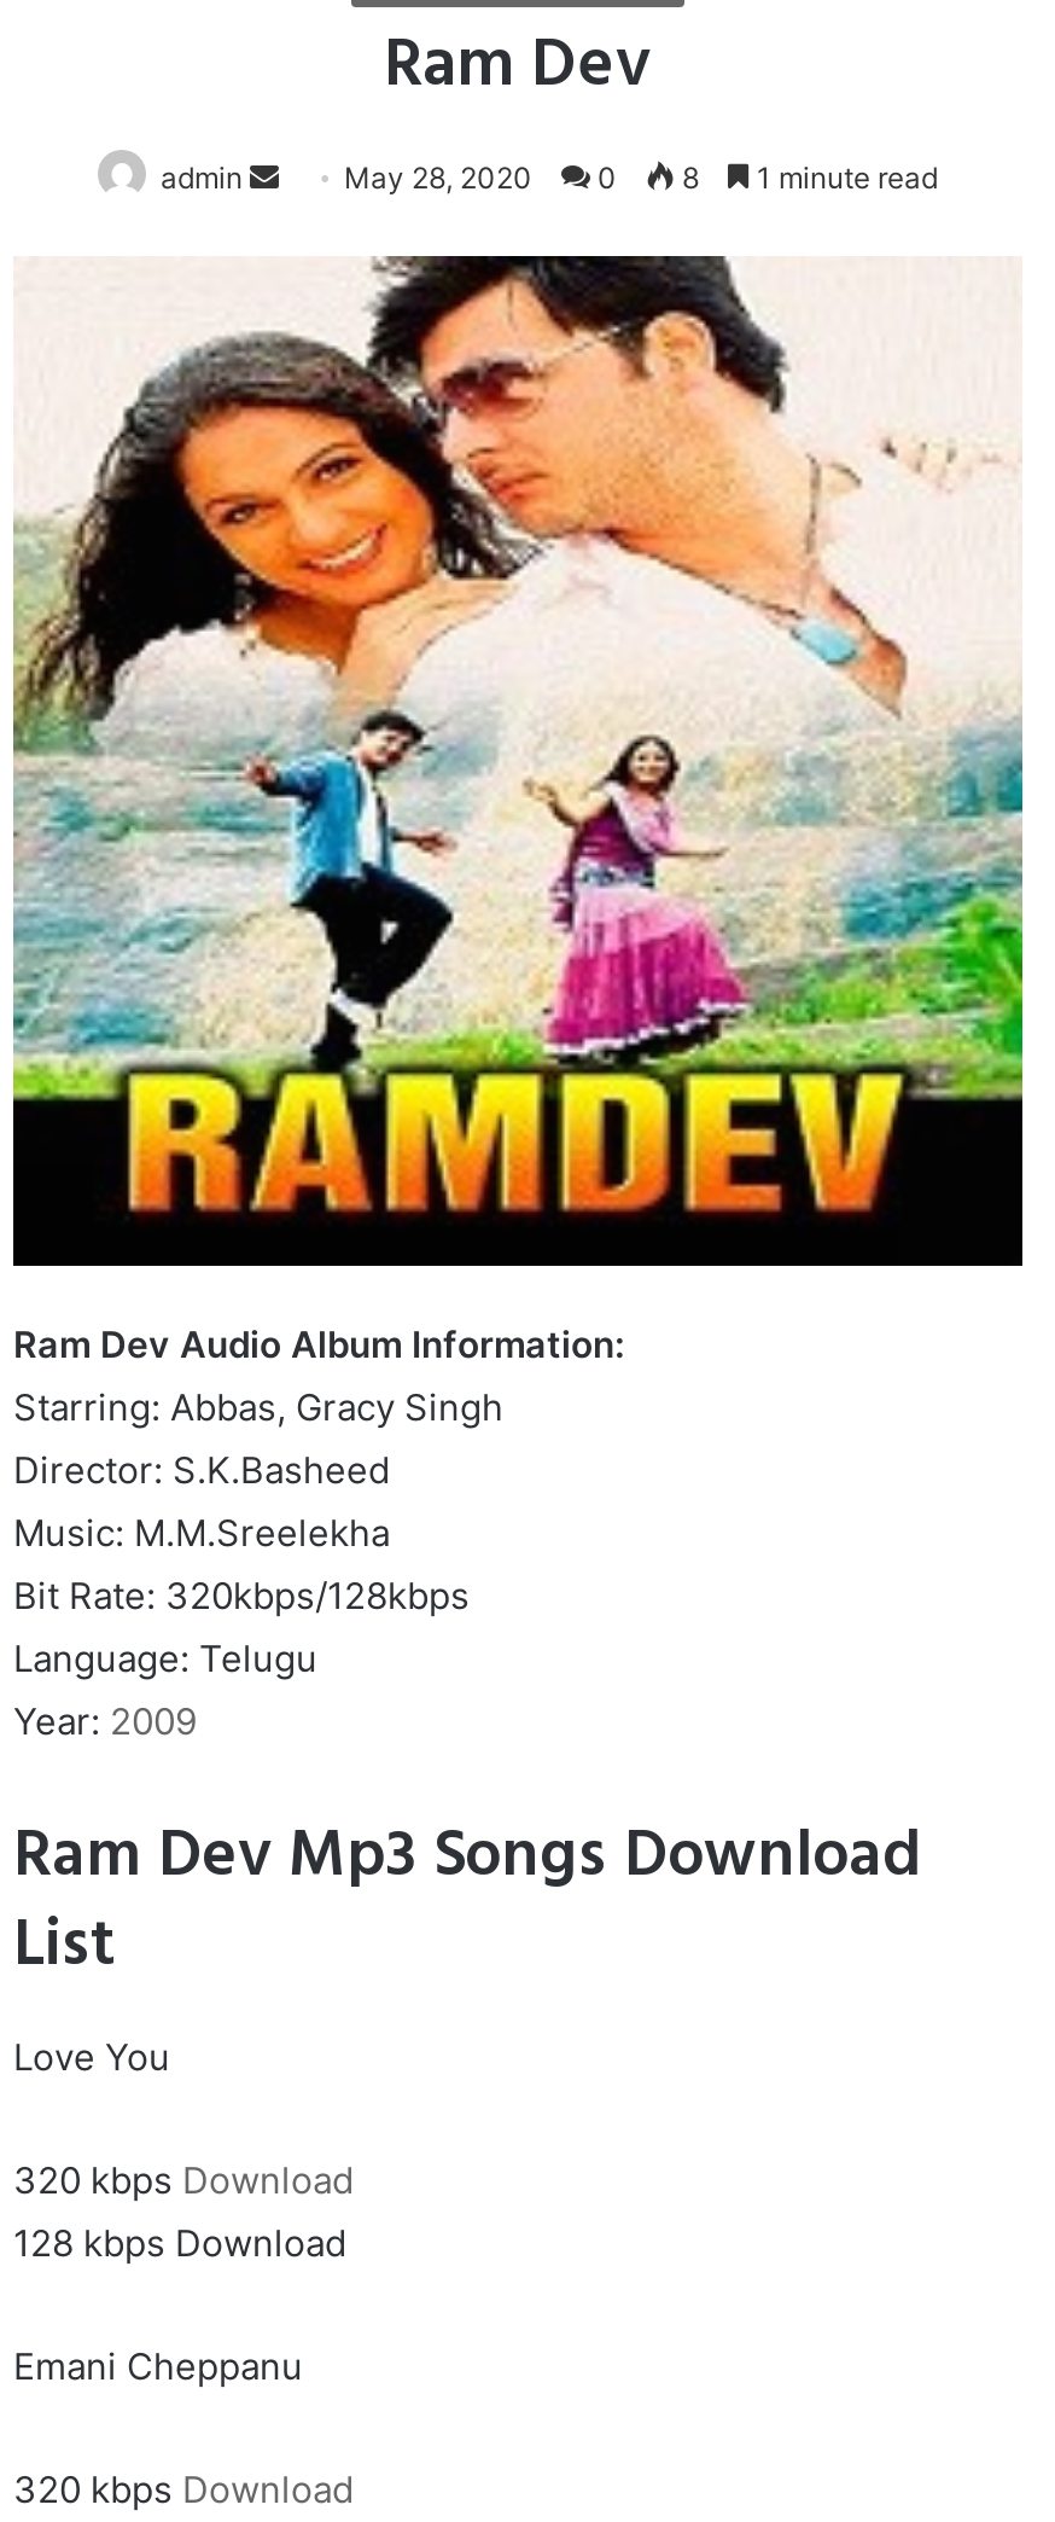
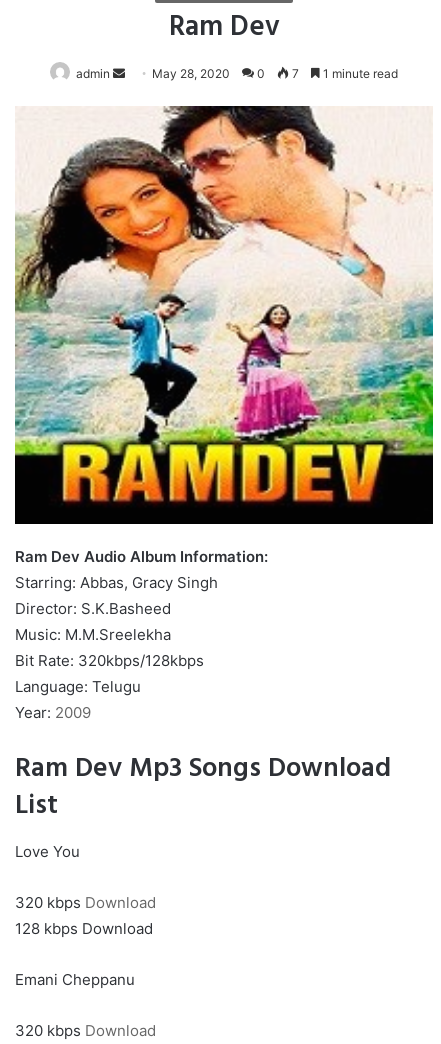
- 8
+ 7
